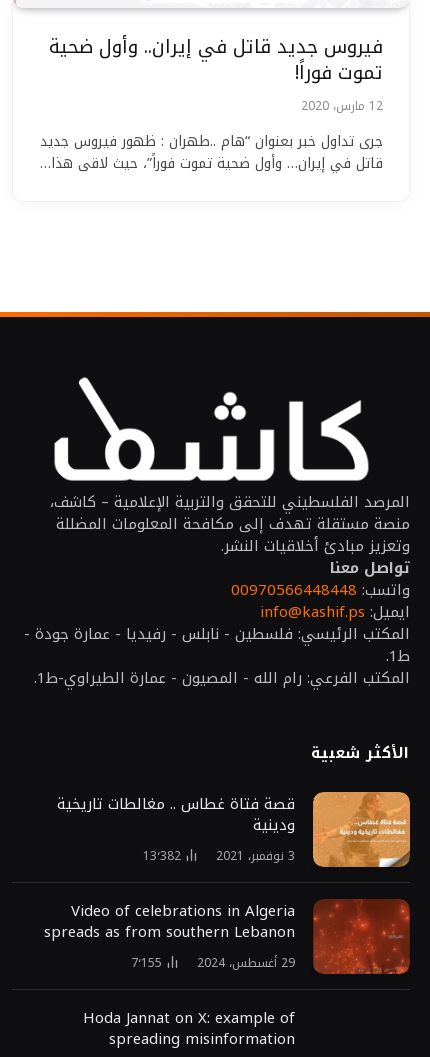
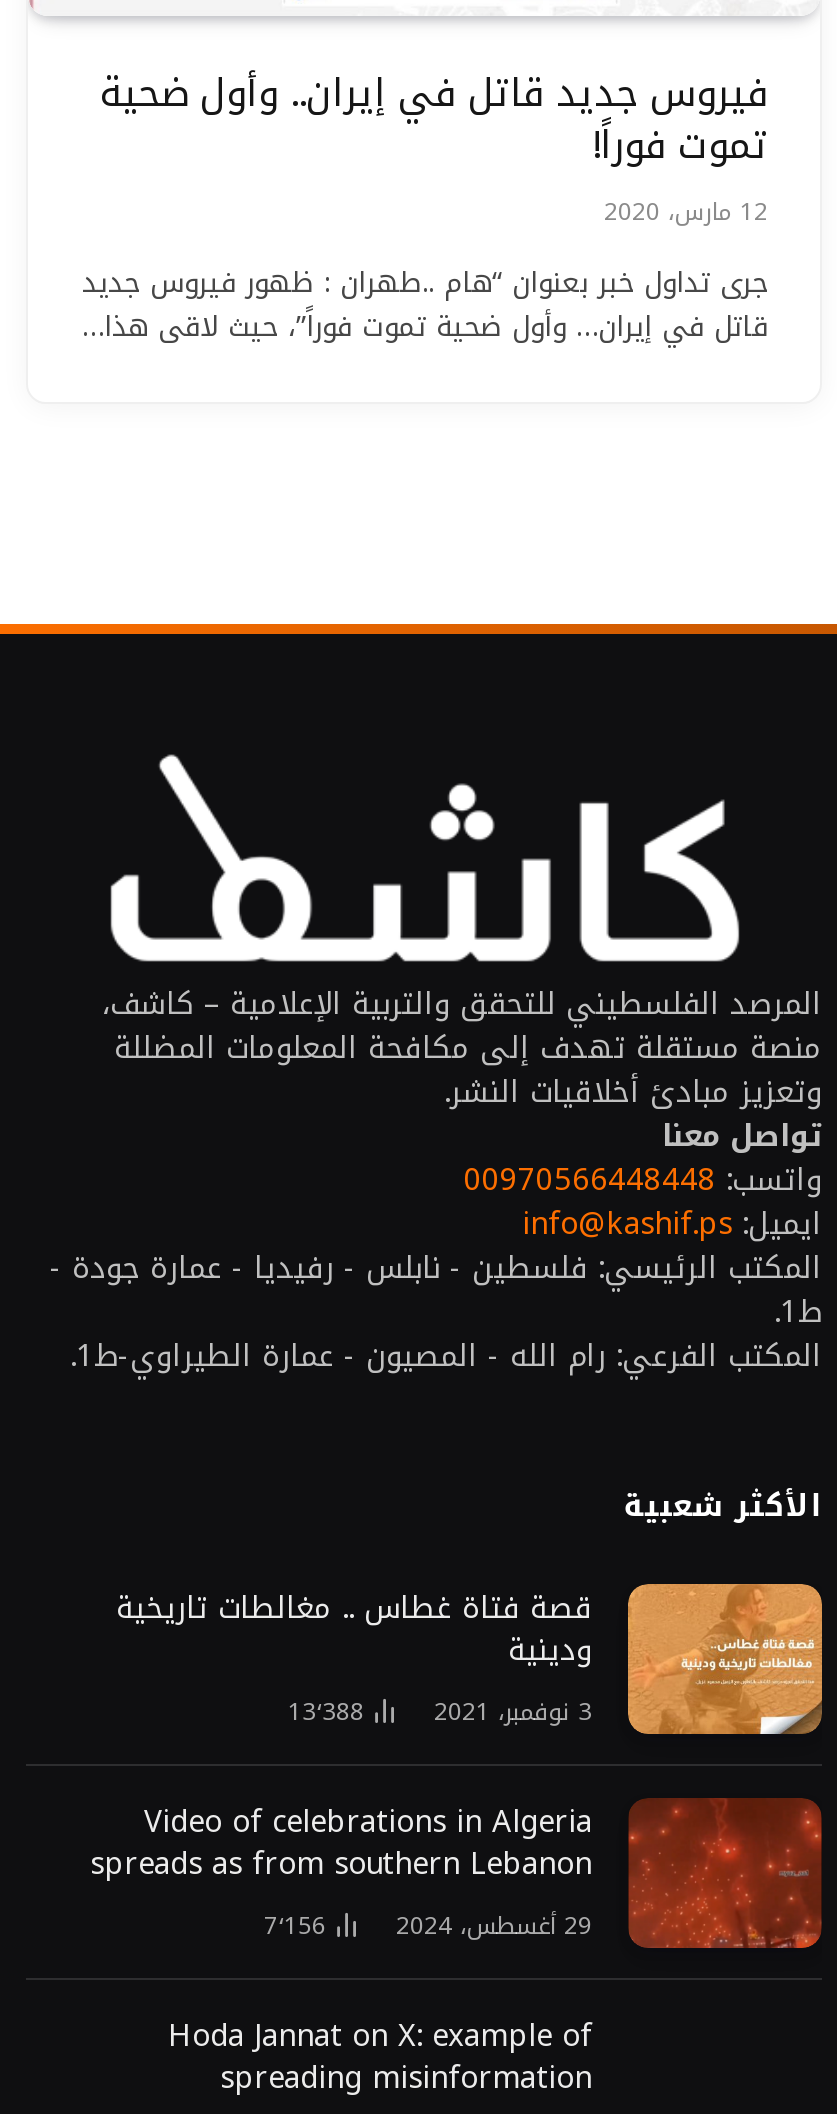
- 13٬382
+ 13٬388

- 7٬155
+ 7٬156
